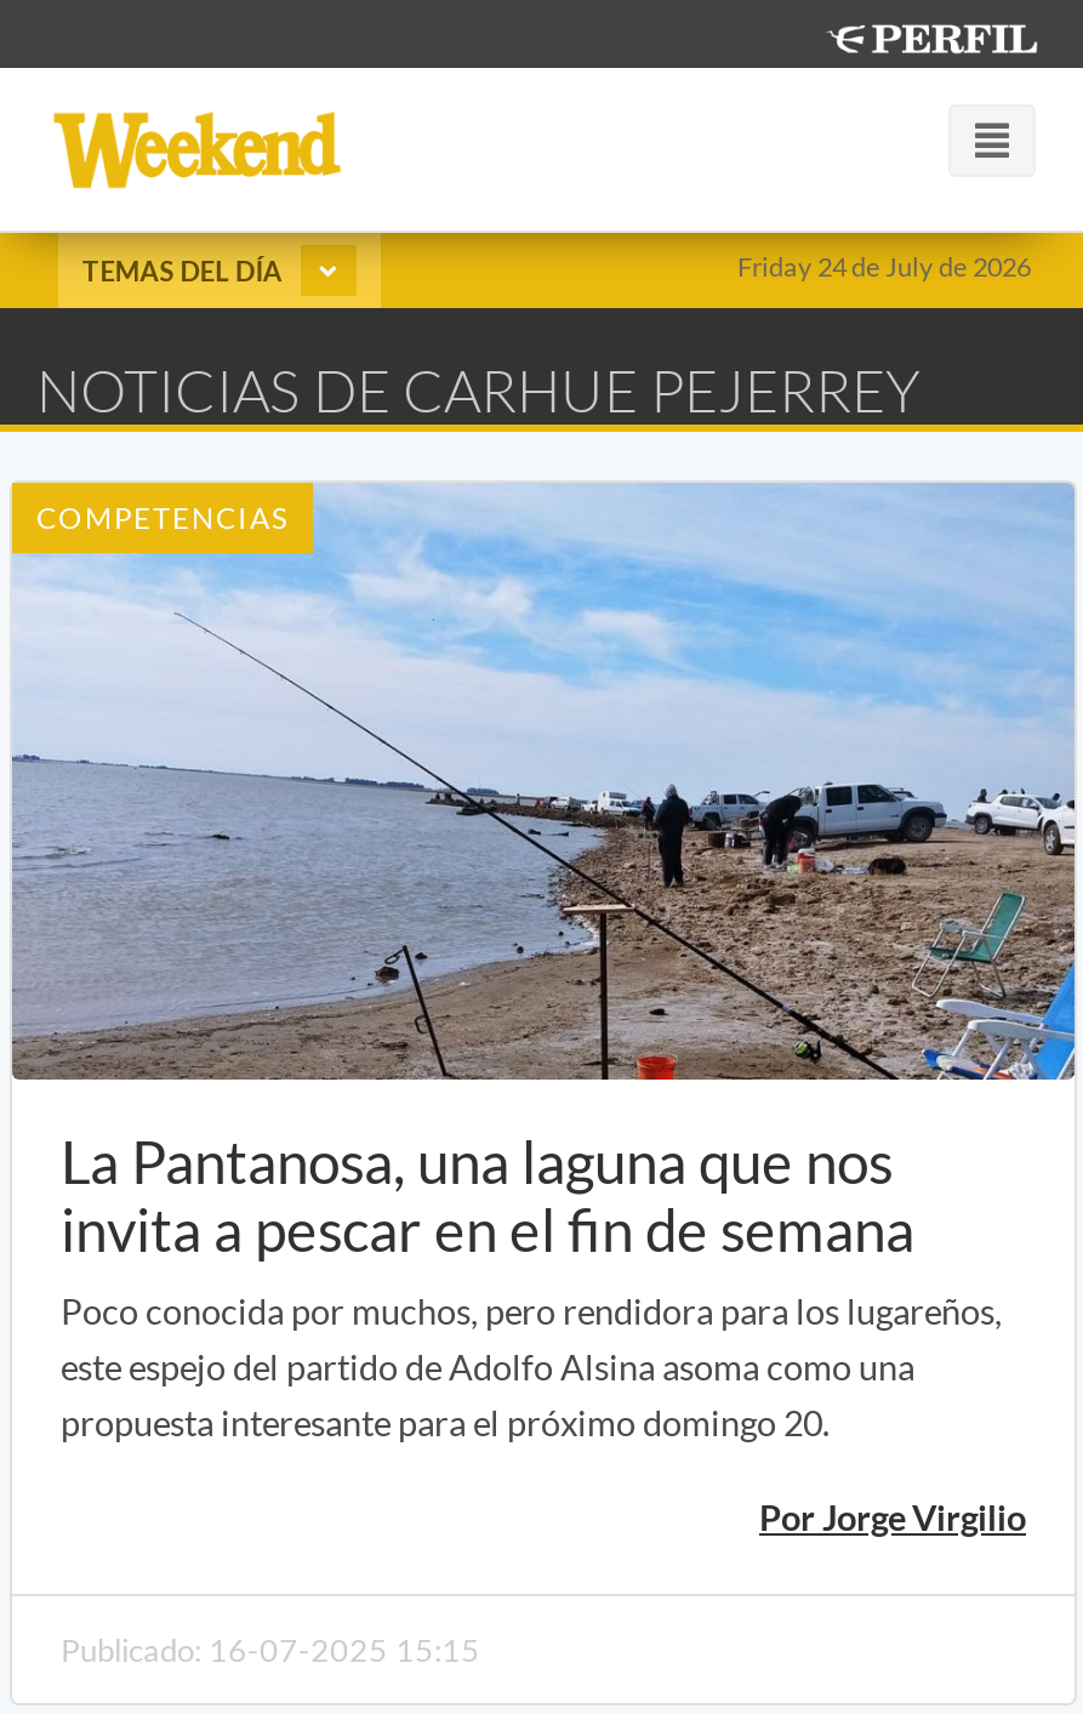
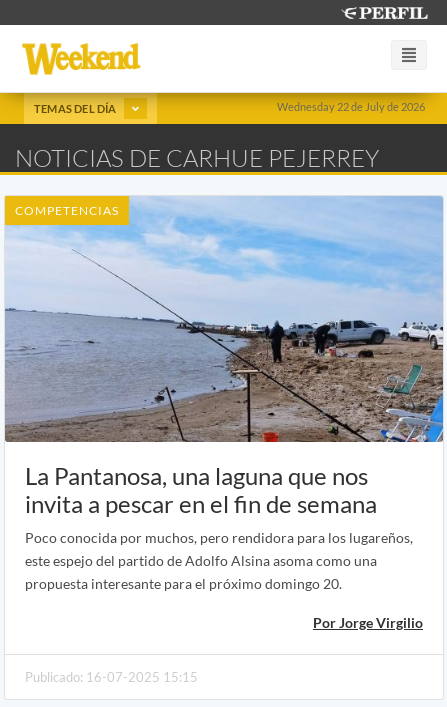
- Friday 24 de July de 2026
+ Wednesday 22 de July de 2026
